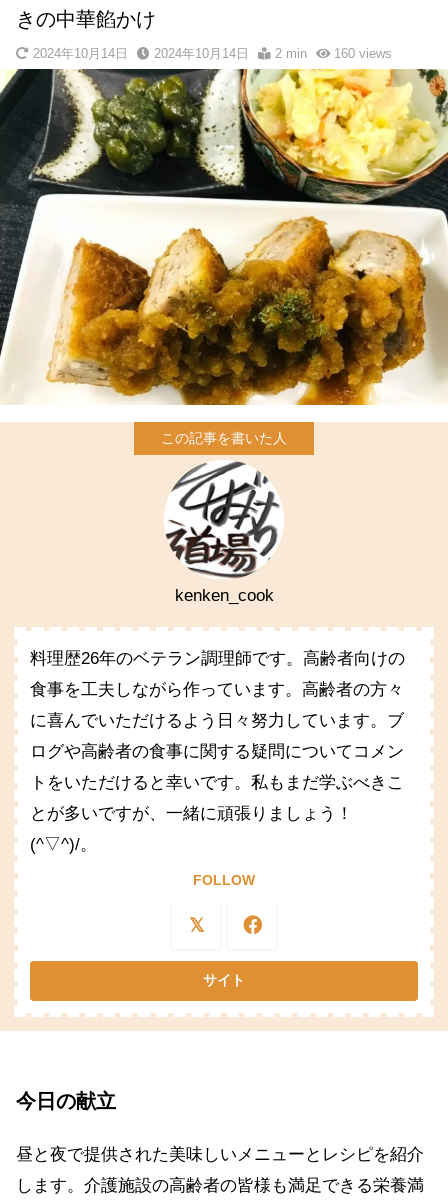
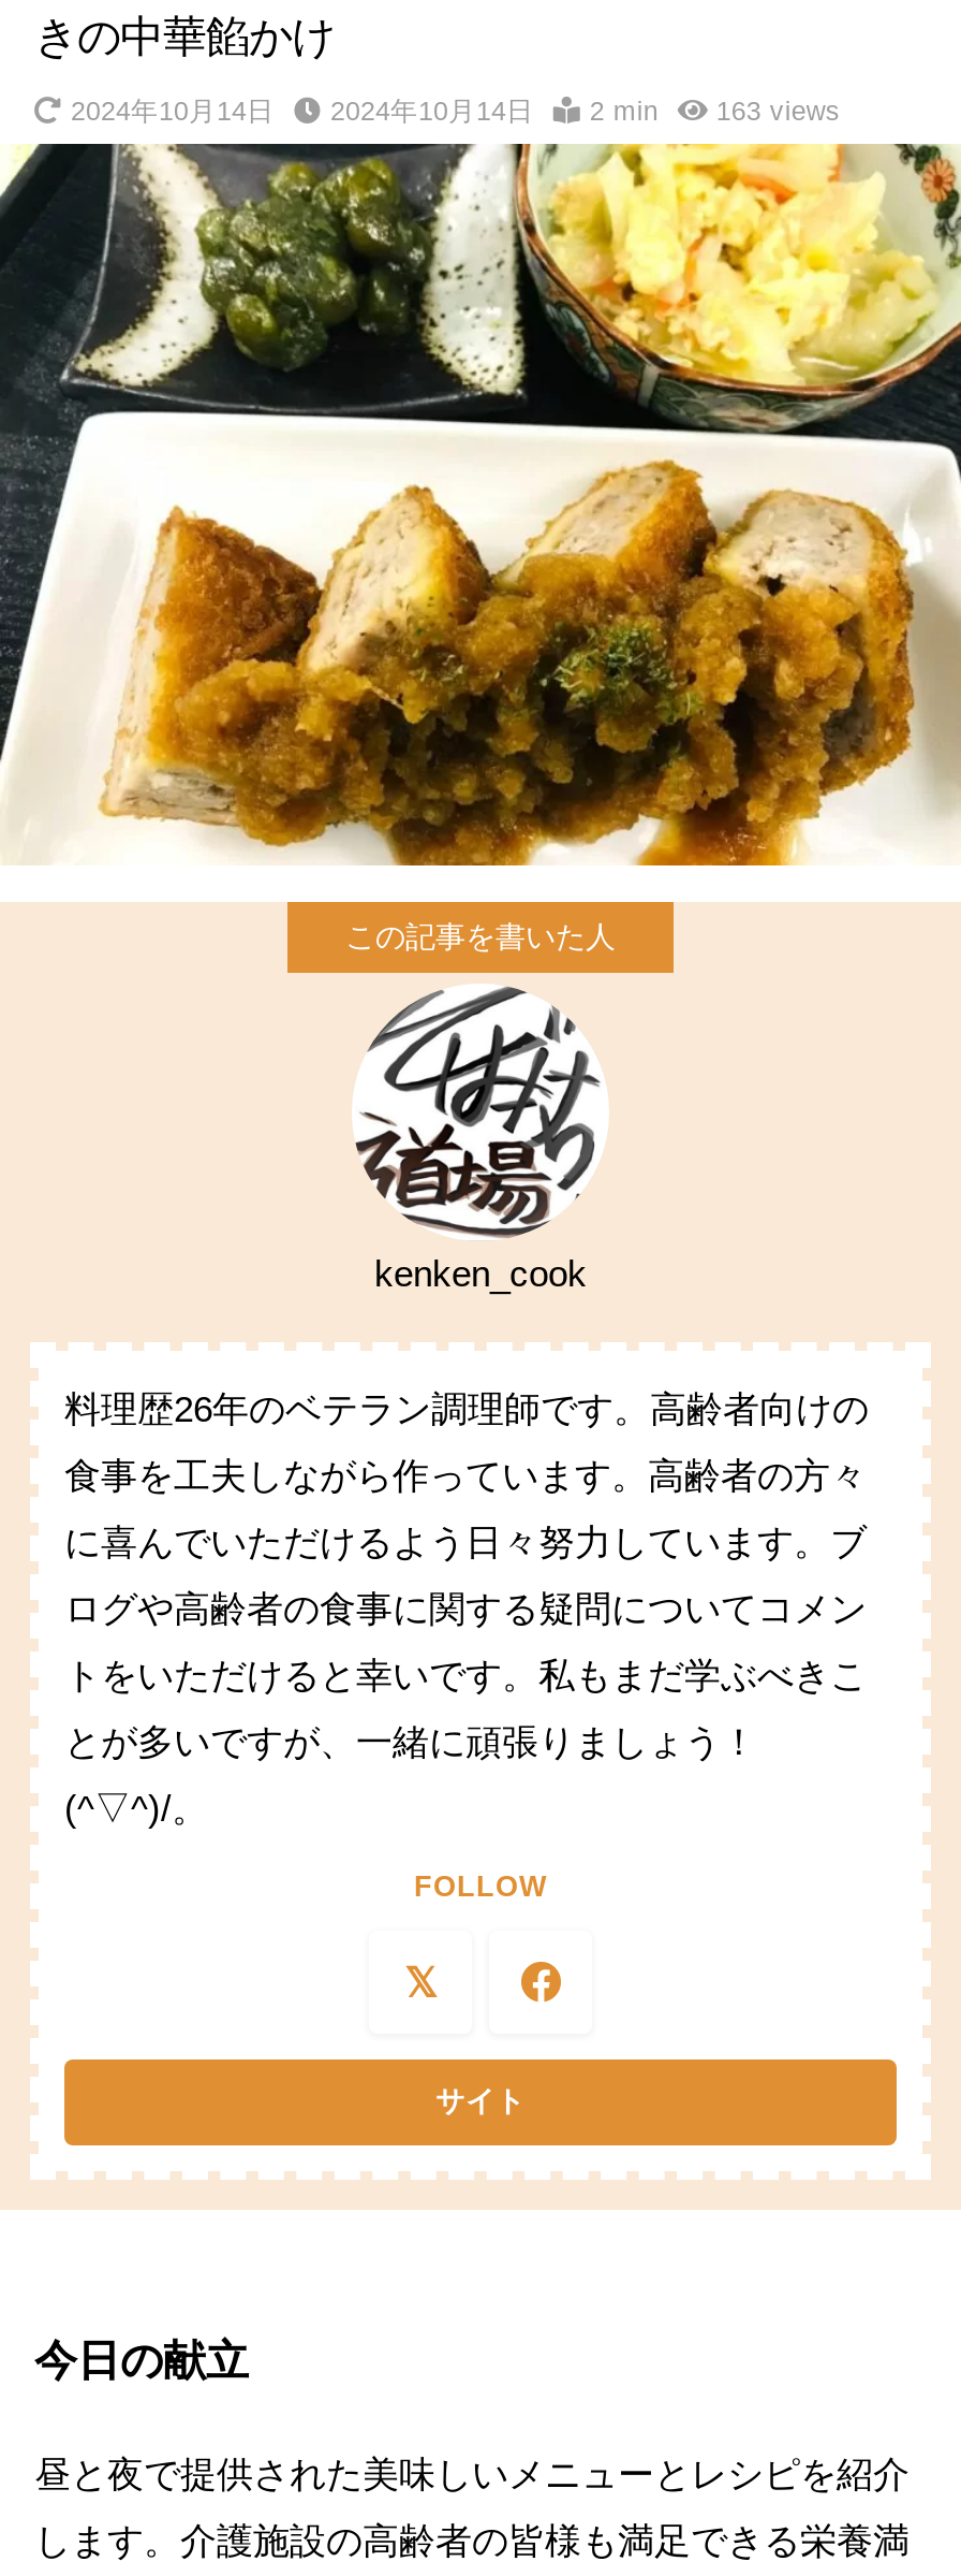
- 2024年10月14日 2024年10月14日 2 min 160 views
+ 2024年10月14日 2024年10月14日 2 min 163 views
